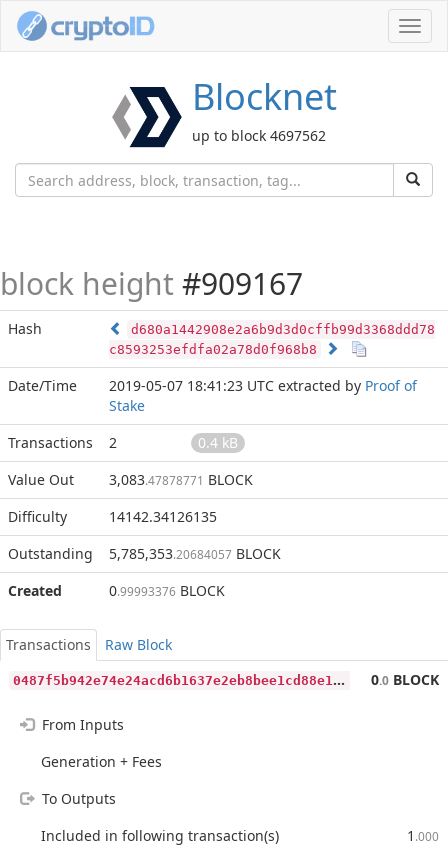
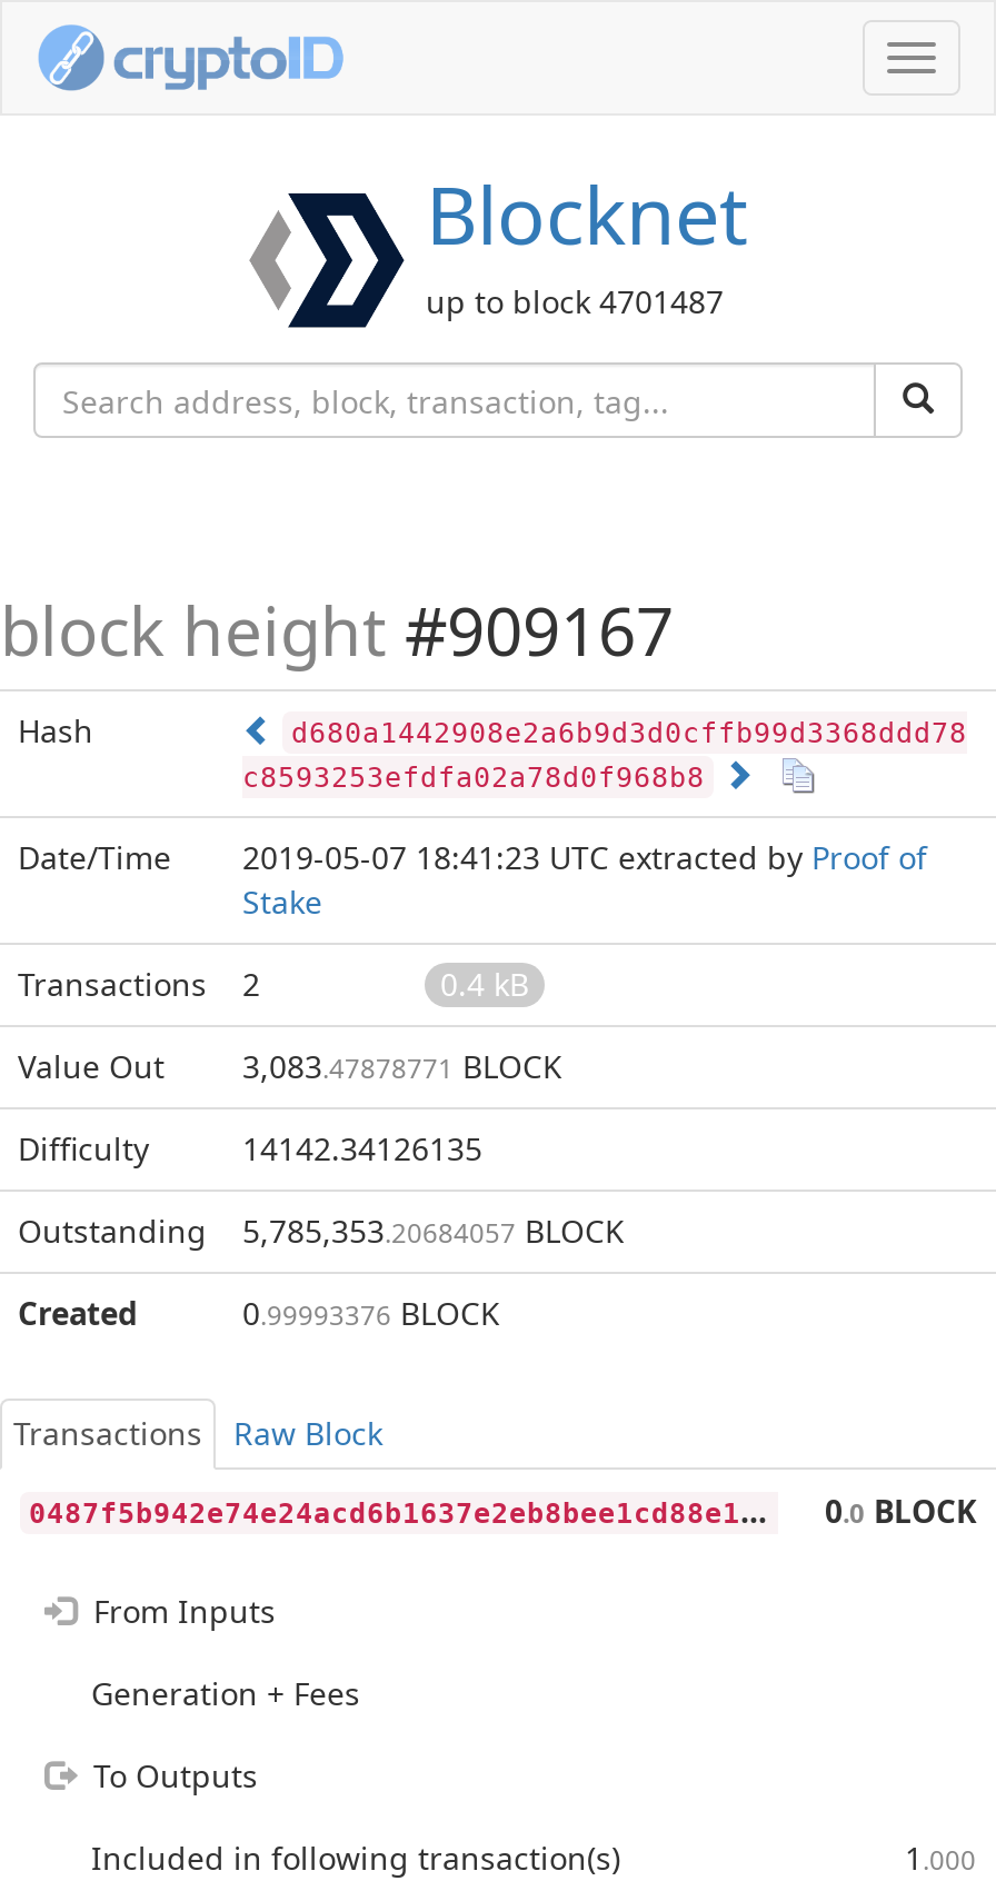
- up to block 4697562
+ up to block 4701487
